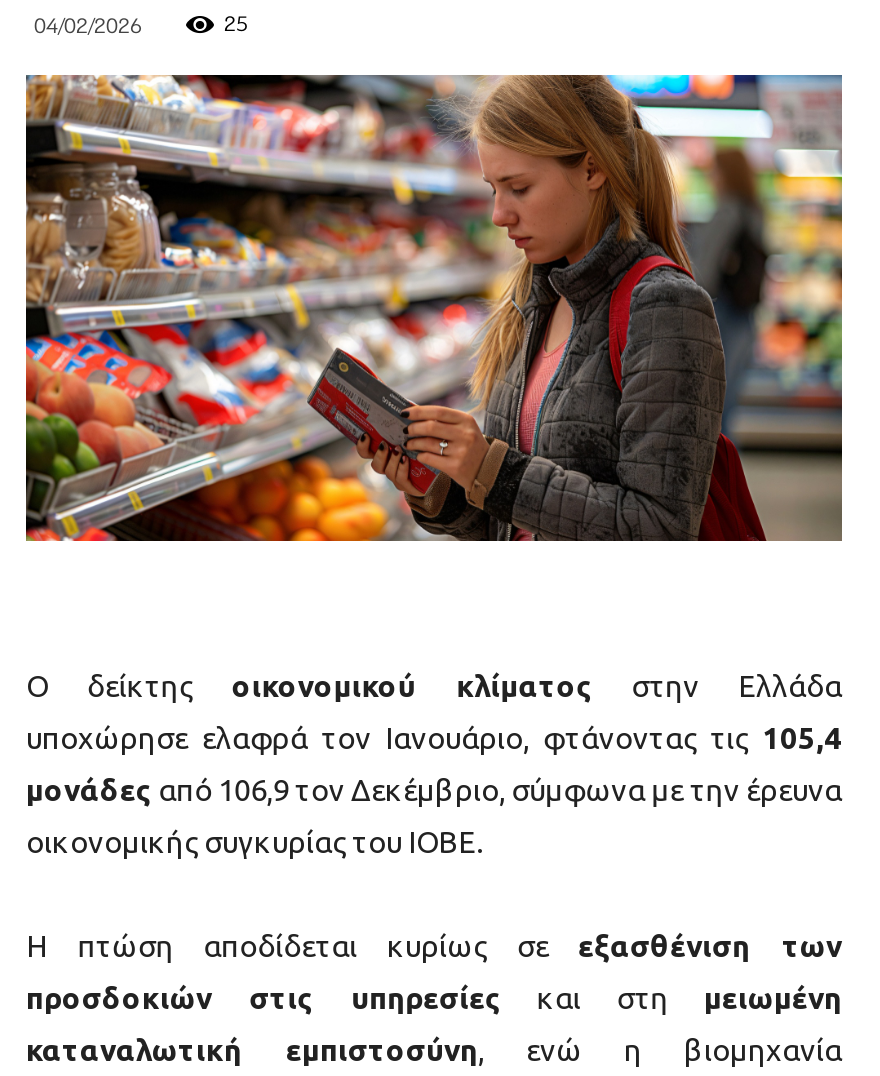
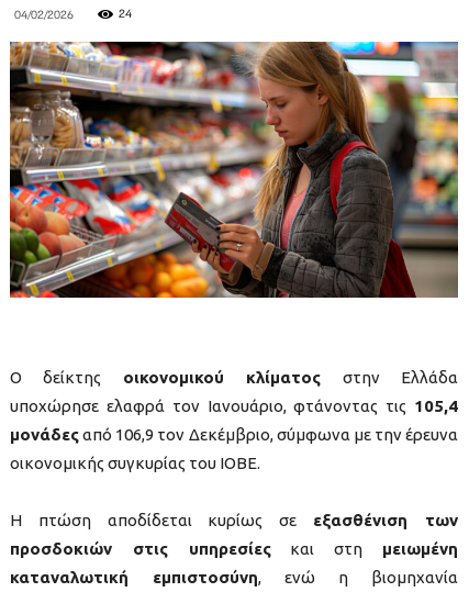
- 25
+ 24
